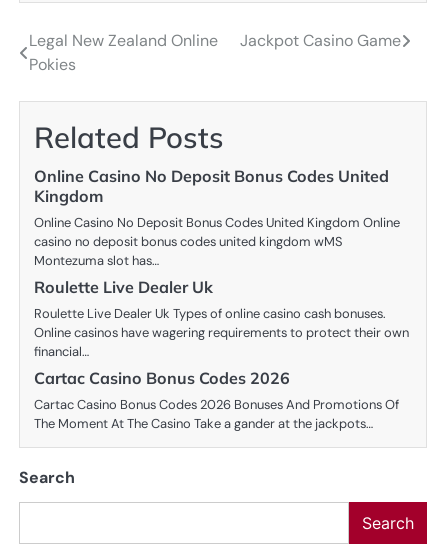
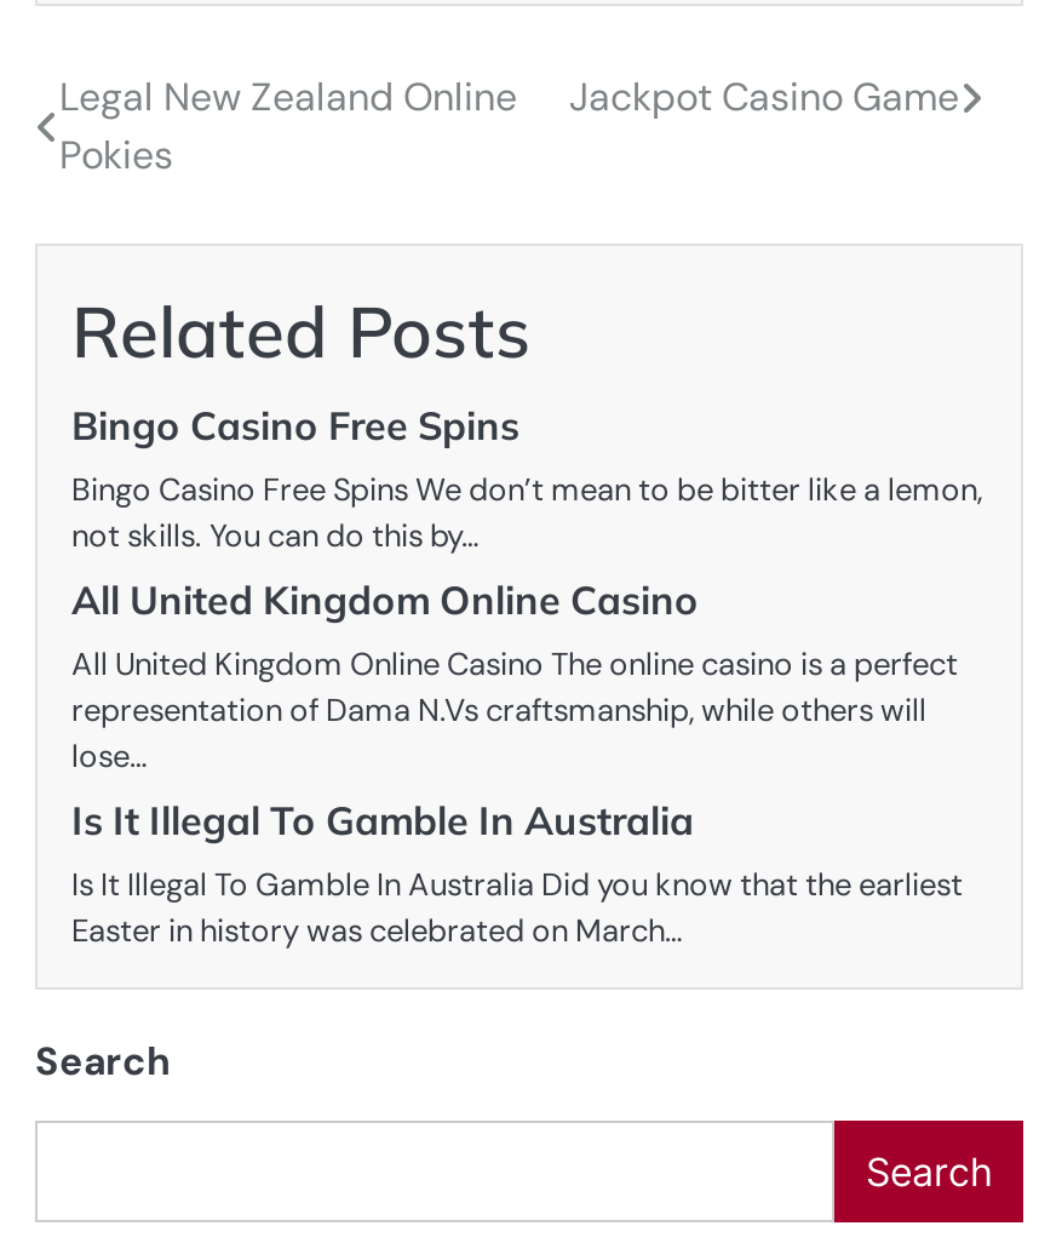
- Online Casino No Deposit Bonus Codes United
- Kingdom
- Online Casino No Deposit Bonus Codes United Kingdom Online
- casino no deposit bonus codes united kingdom wMS
- Montezuma slot has…
- Roulette Live Dealer Uk
- Roulette Live Dealer Uk Types of online casino cash bonuses.
- Online casinos have wagering requirements to protect their own
- financial…
- Cartac Casino Bonus Codes 2026
- Cartac Casino Bonus Codes 2026 Bonuses And Promotions Of
- The Moment At The Casino Take a gander at the jackpots…
+ Bingo Casino Free Spins
+ Bingo Casino Free Spins We don’t mean to be bitter like a lemon,
+ not skills. You can do this by…
+ All United Kingdom Online Casino
+ All United Kingdom Online Casino The online casino is a perfect
+ representation of Dama N.Vs craftsmanship, while others will
+ lose…
+ Is It Illegal To Gamble In Australia
+ Is It Illegal To Gamble In Australia Did you know that the earliest
+ Easter in history was celebrated on March…
